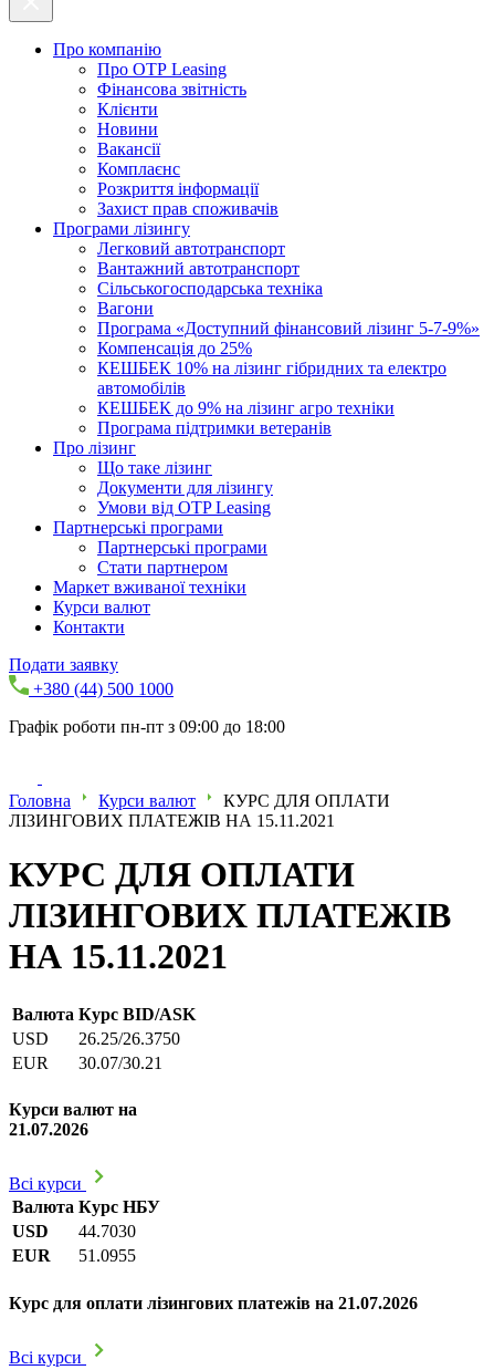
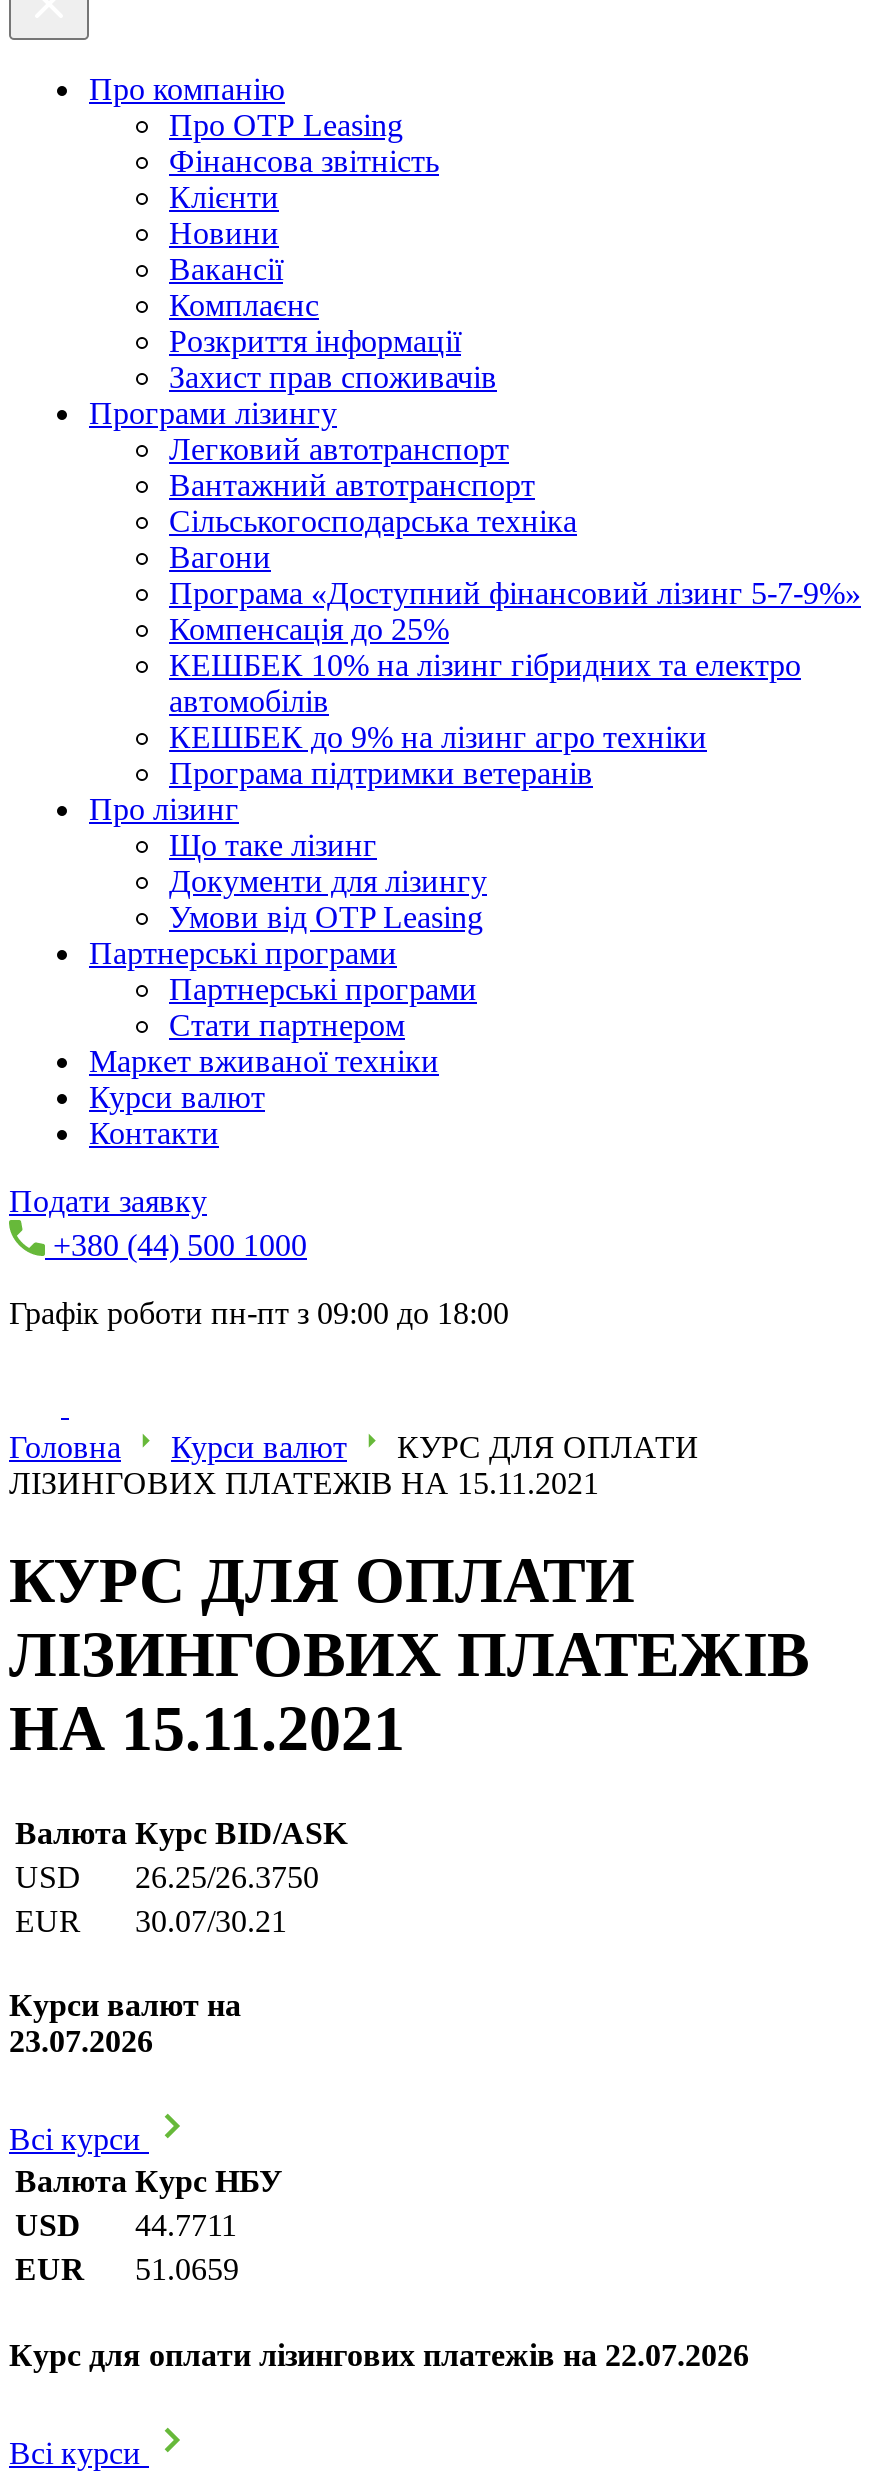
- 21.07.2026
+ 23.07.2026

- USD 44.7030
+ USD 44.7711

- EUR 51.0955
+ EUR 51.0659

- Курс для оплати лізингових платежів на 21.07.2026
+ Курс для оплати лізингових платежів на 22.07.2026
